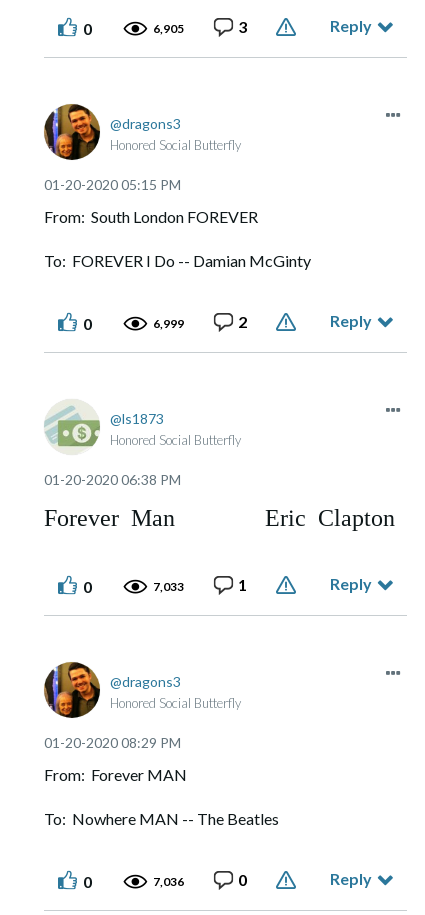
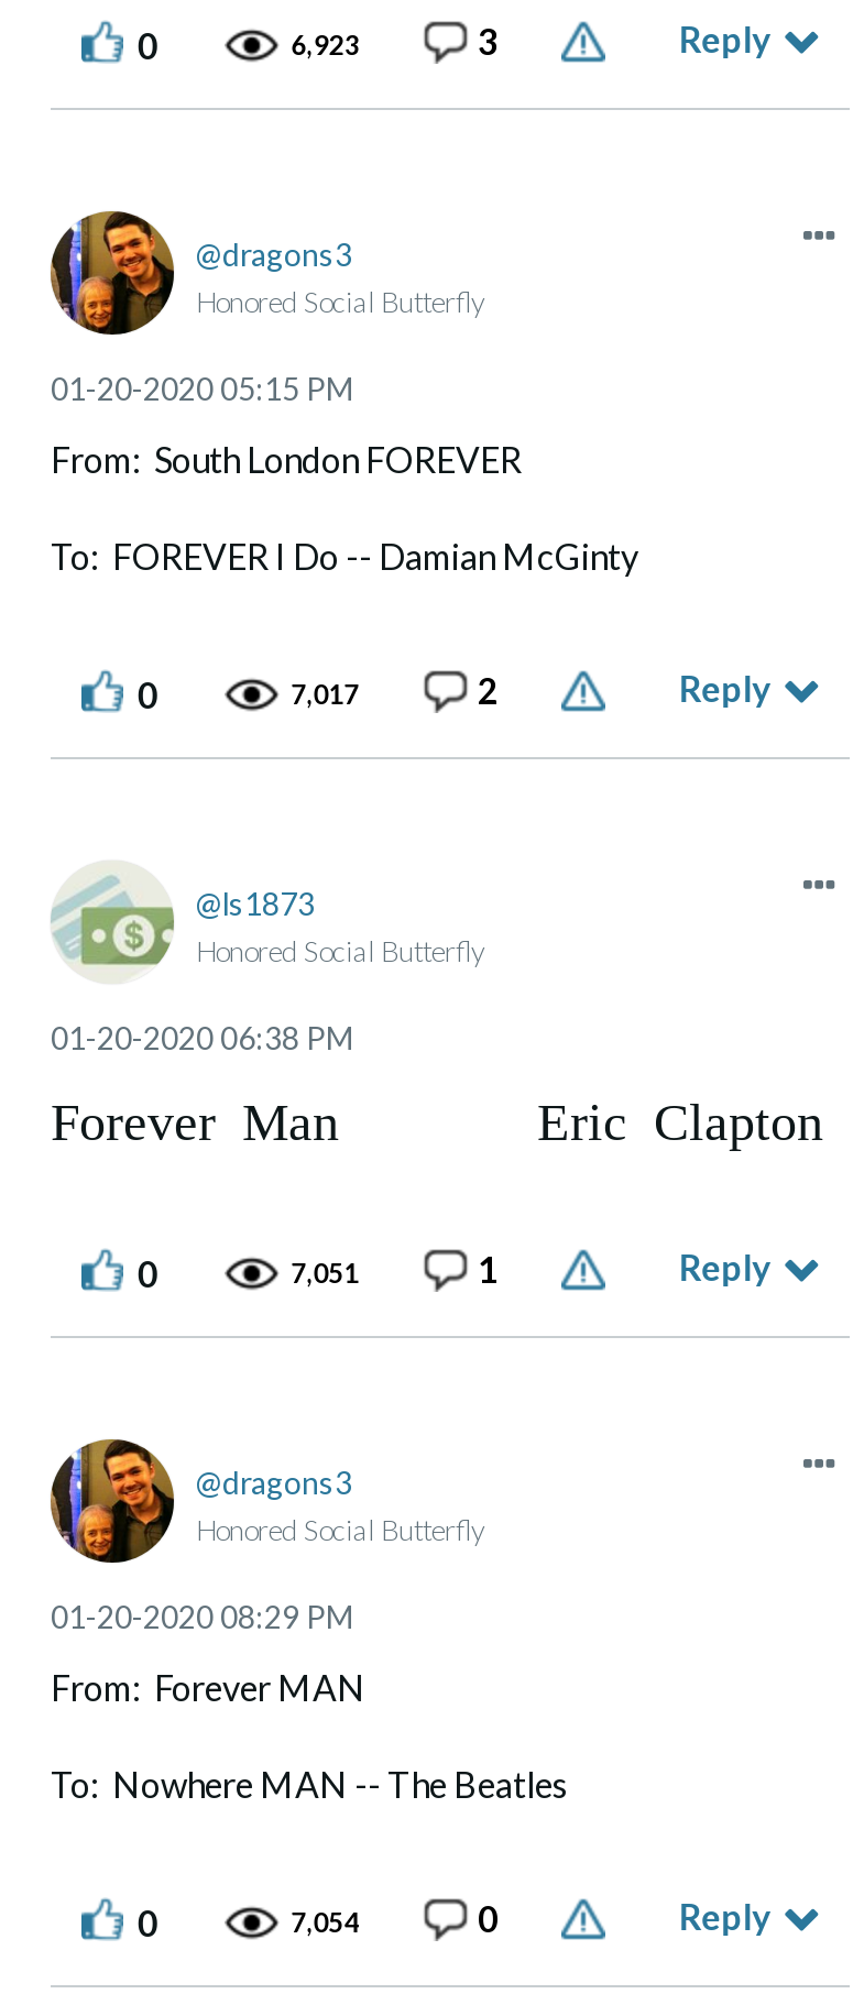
- 6,905
+ 6,923

- 6,999
+ 7,017

- 7,033
+ 7,051

- 7,036
+ 7,054
